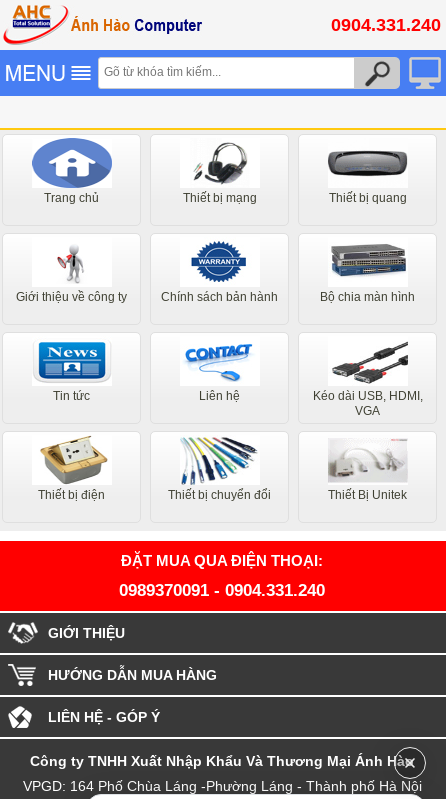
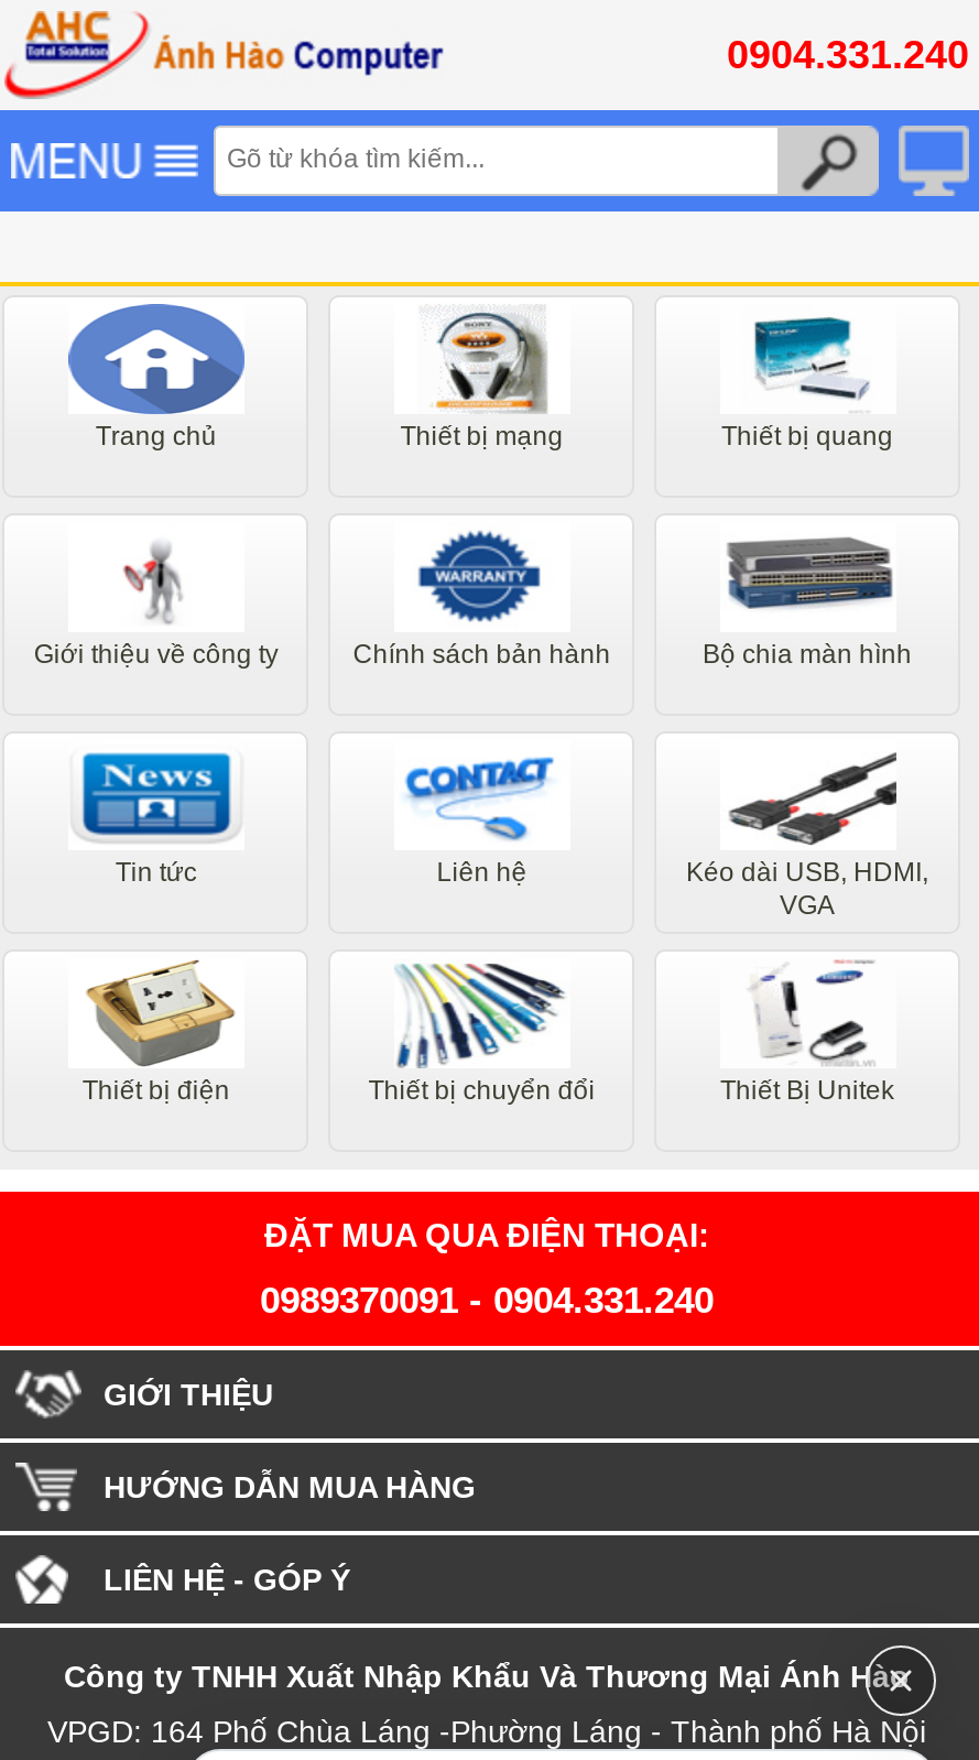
- [image]
+ [image]

- [image]
+ [image]

- [image]
+ [image]
